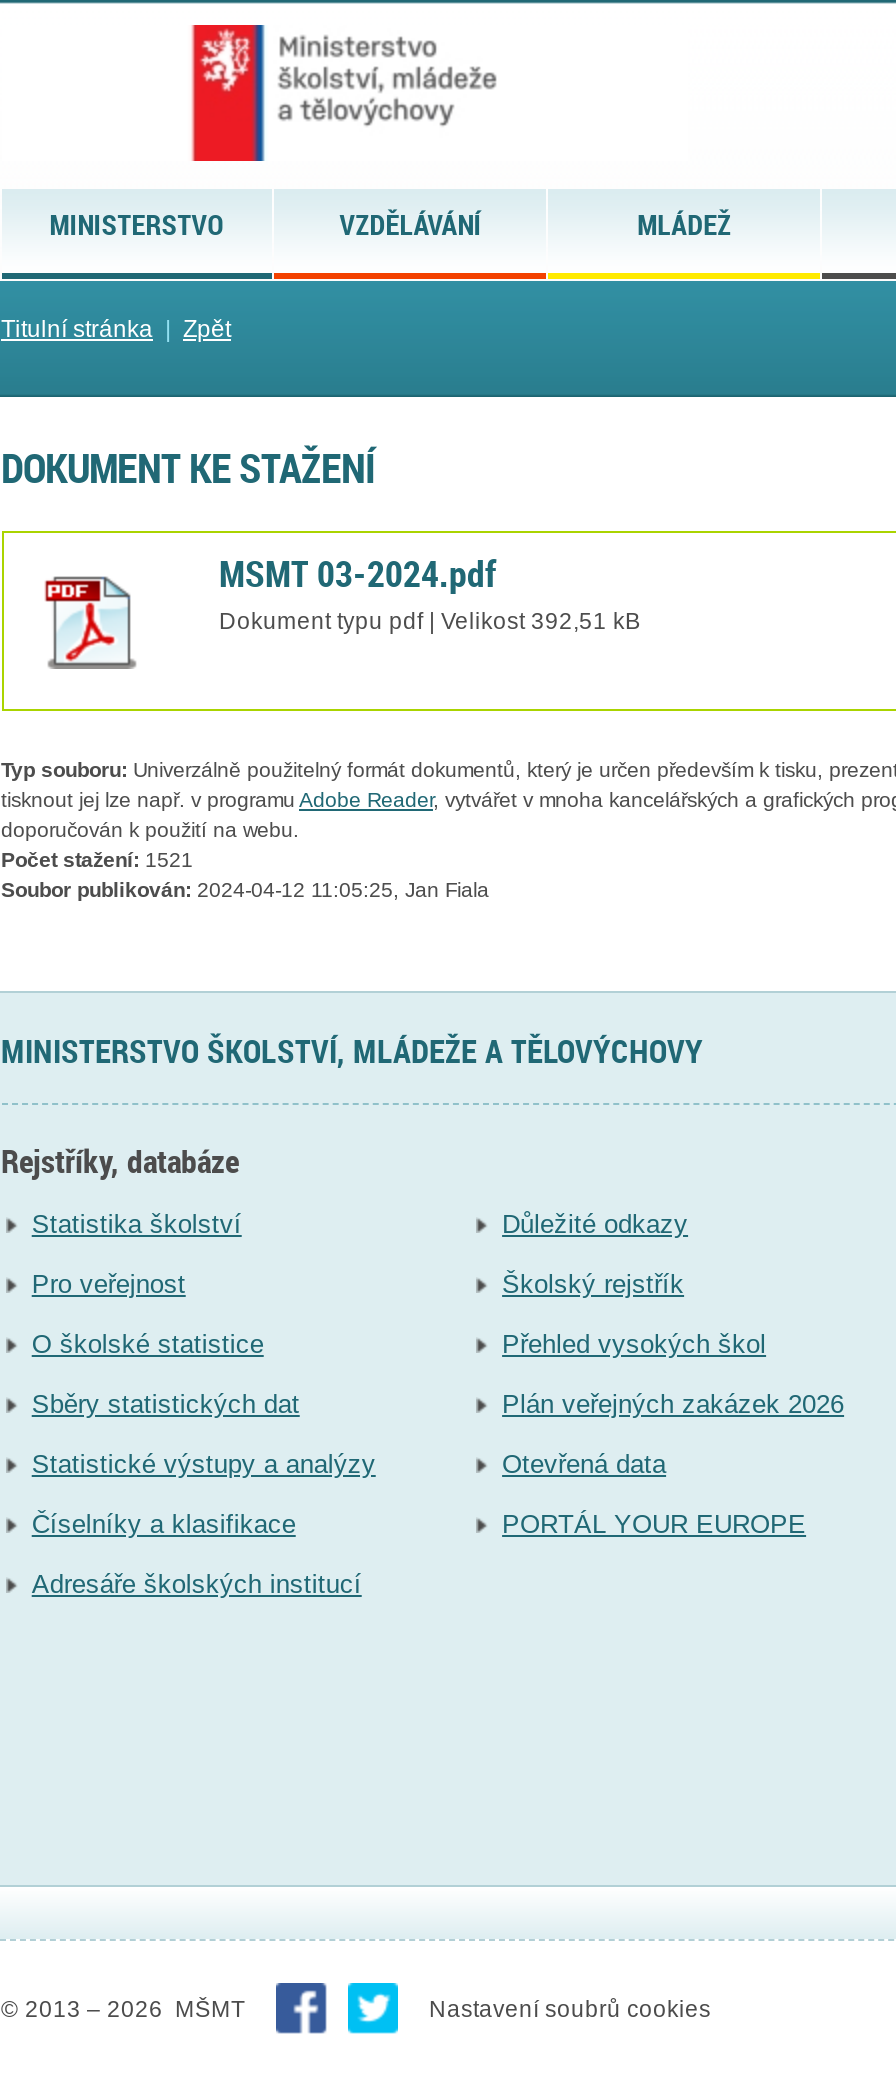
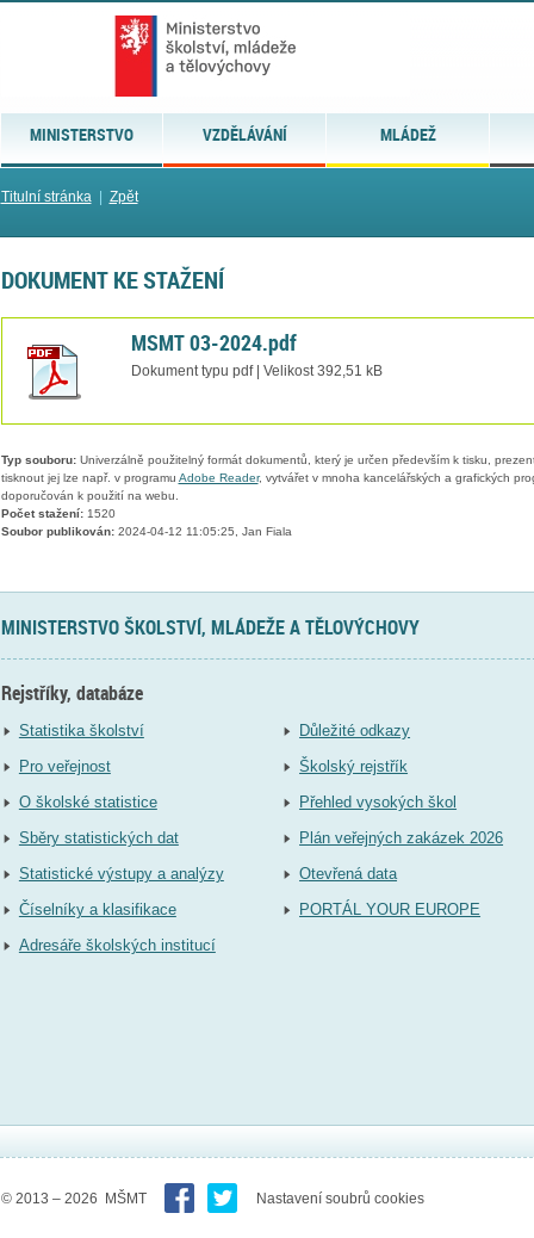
- Počet stažení: 1521
+ Počet stažení: 1520
